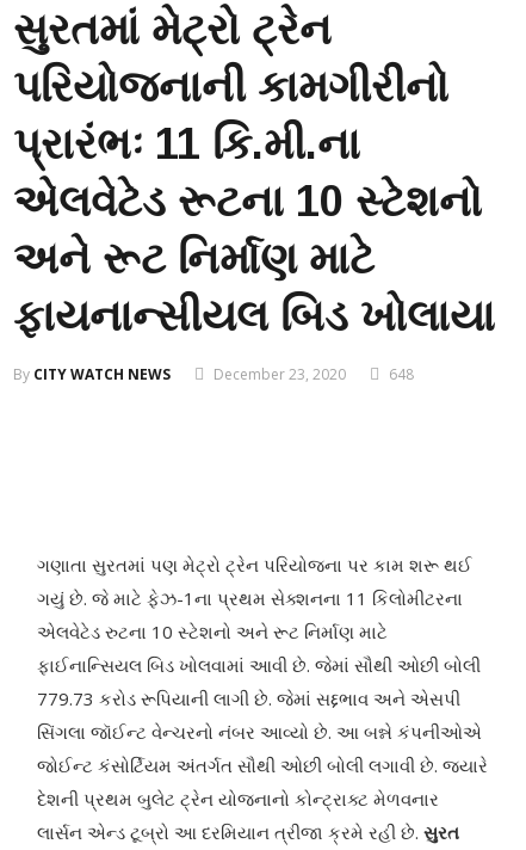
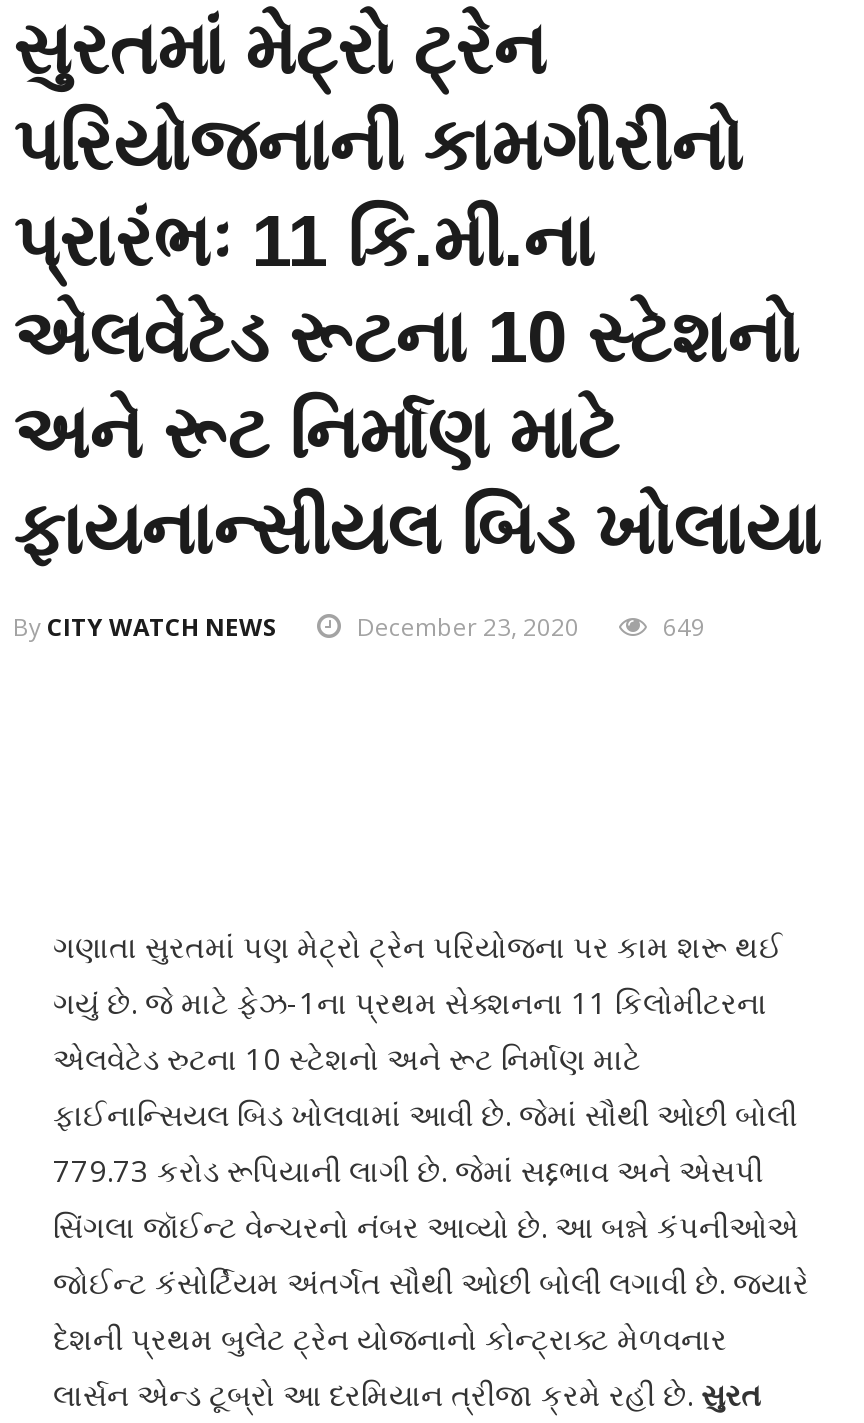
- 648
+ 649
